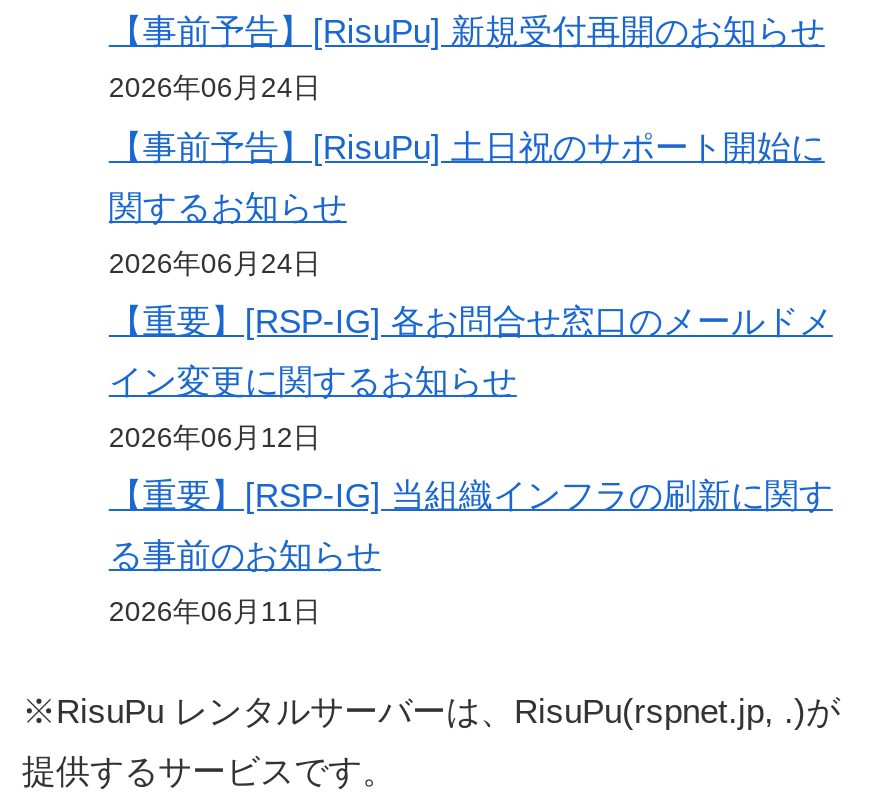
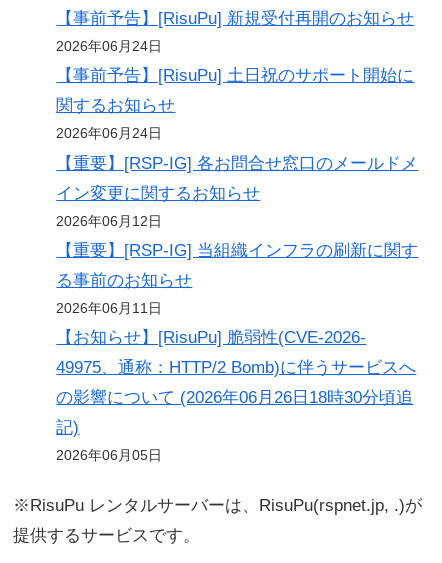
+ 【お知らせ】[RisuPu] 脆弱性(CVE-2026-
+ 49975、通称：HTTP/2 Bomb)に伴うサービスへ
+ の影響について (2026年06月26日18時30分頃追
+ 記)
+ 2026年06月05日
